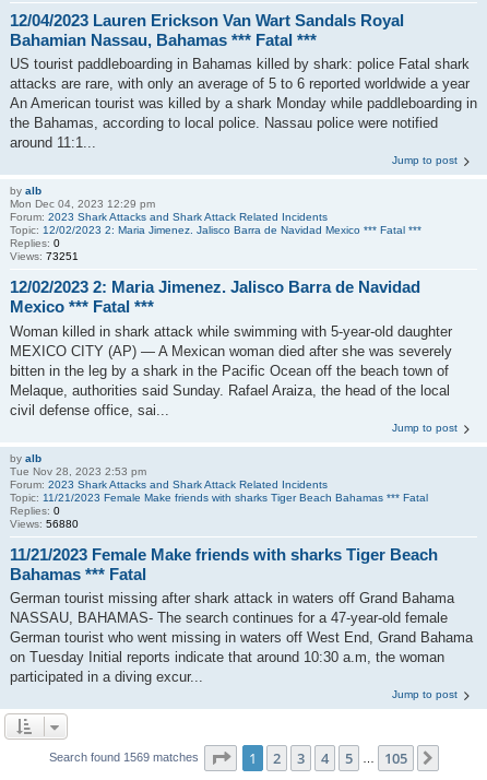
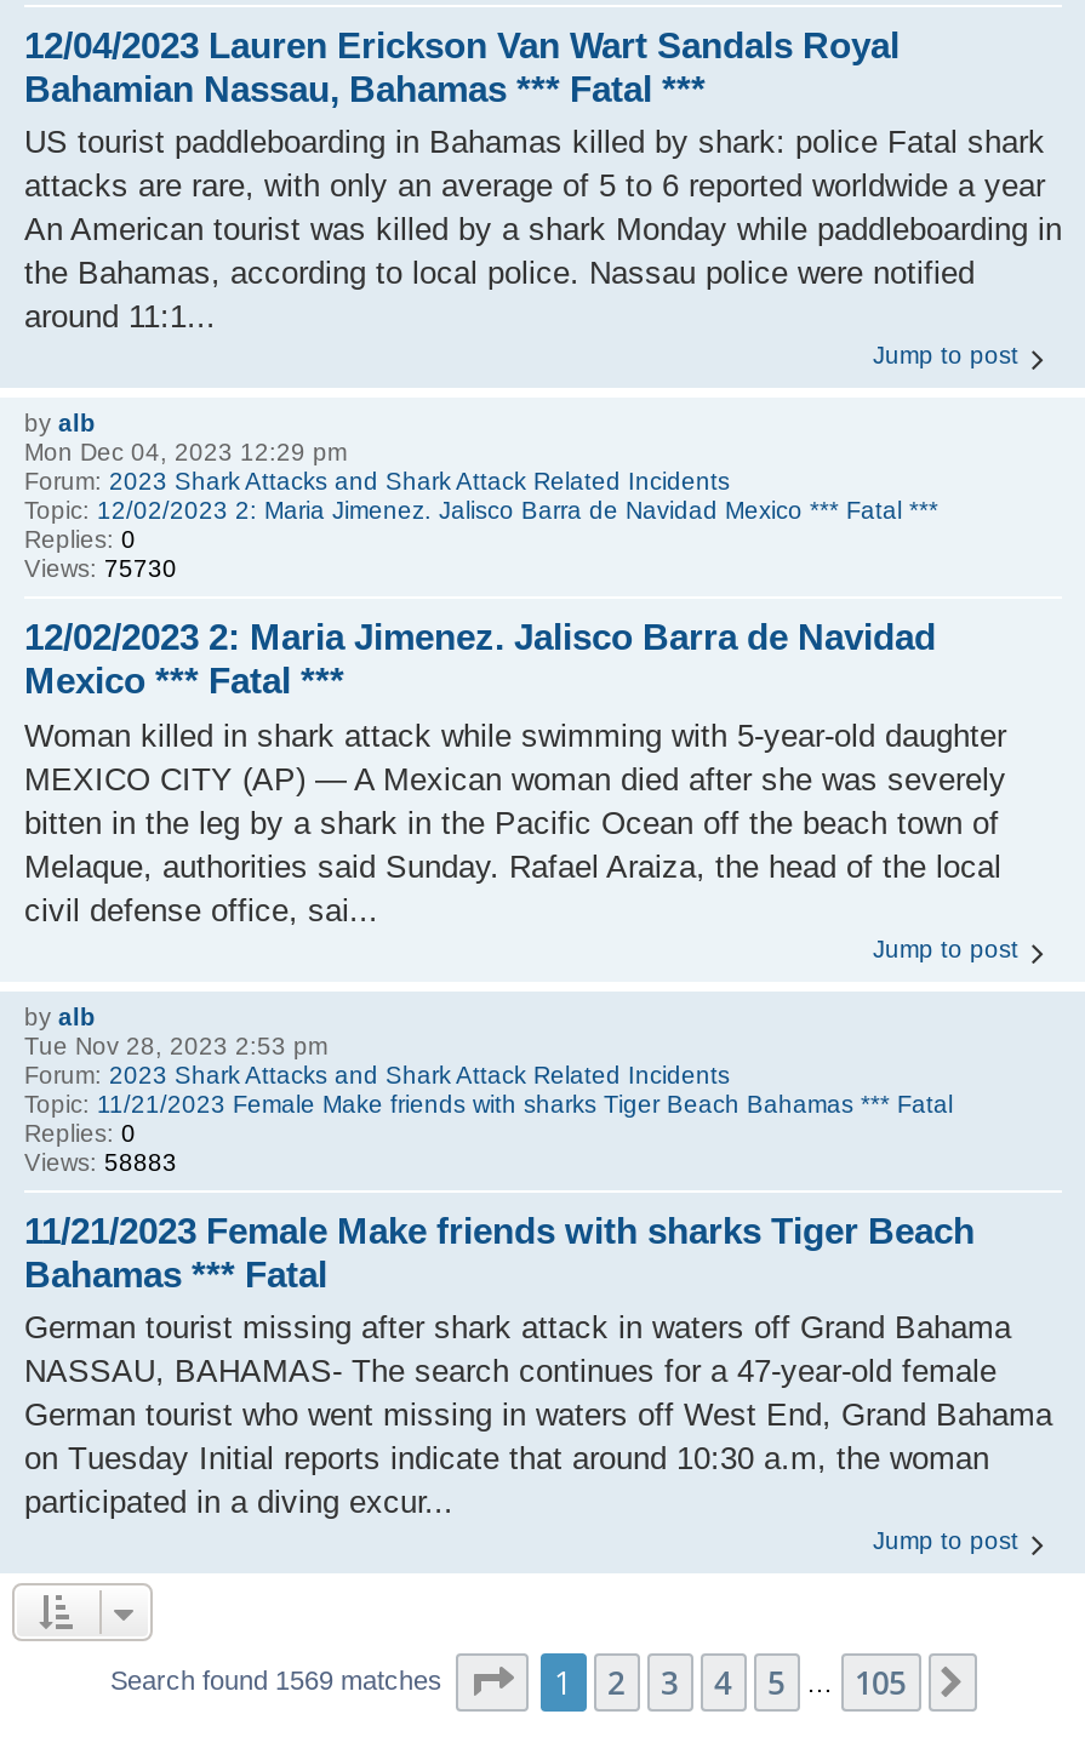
- Views: 73251
+ Views: 75730

- Views: 56880
+ Views: 58883
